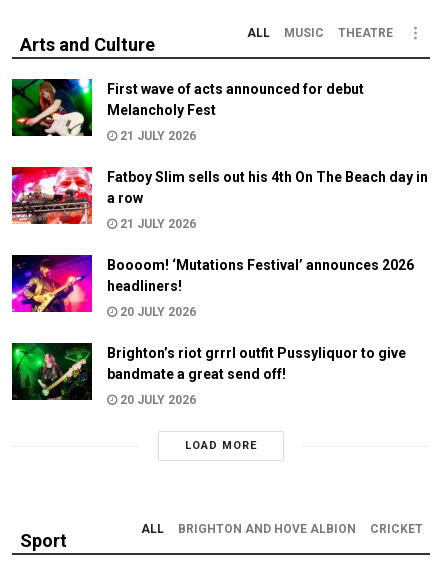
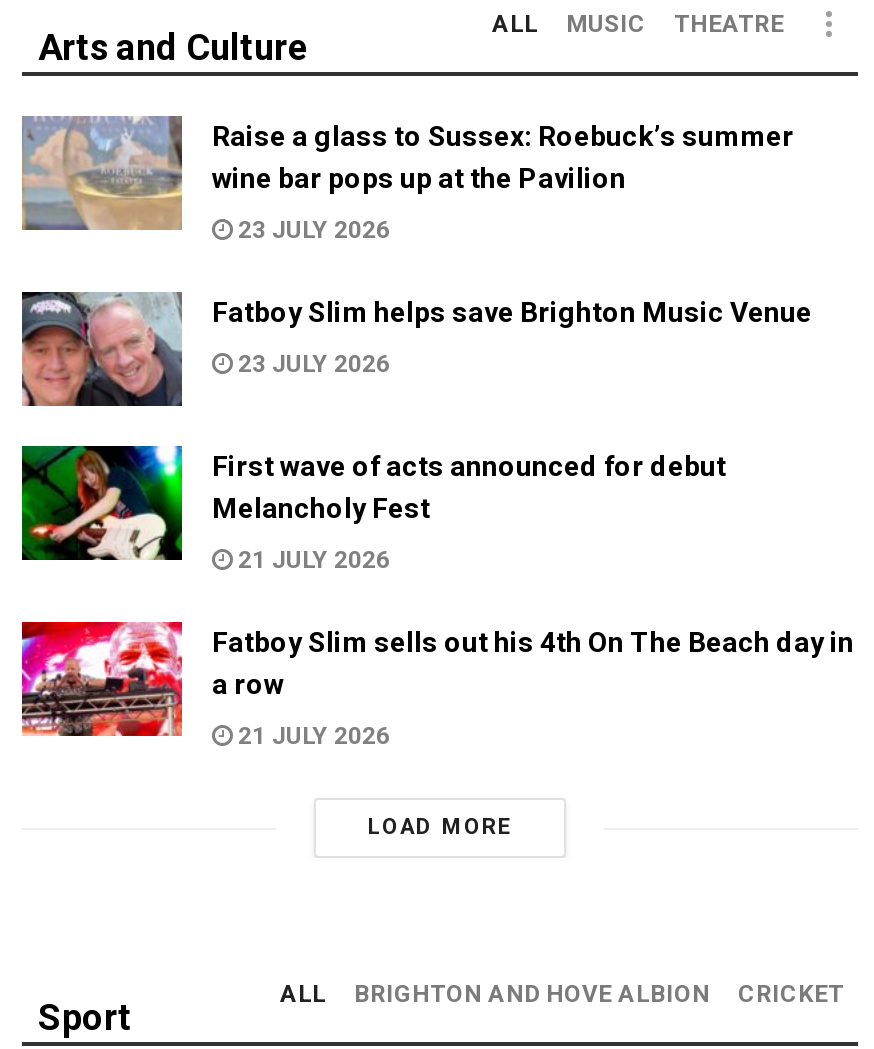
+ [image]

+ [image]
+ Raise a glass to Sussex: Roebuck’s summer
+ wine bar pops up at the Pavilion
+ 23 JULY 2026
+ Fatboy Slim helps save Brighton Music Venue
+ 23 JULY 2026

moved down: [image] | First wave of acts announced for debut | Melancholy Fest | 21 JULY 2026 | Fatboy Slim sells out his 4th On The Beach day in | a row | 21 JULY 2026

- [image]
- Boooom! ‘Mutations Festival’ announces 2026
- headliners!
- 20 JULY 2026
- Brighton’s riot grrrl outfit Pussyliquor to give
- bandmate a great send off!
- 20 JULY 2026

- [image]
